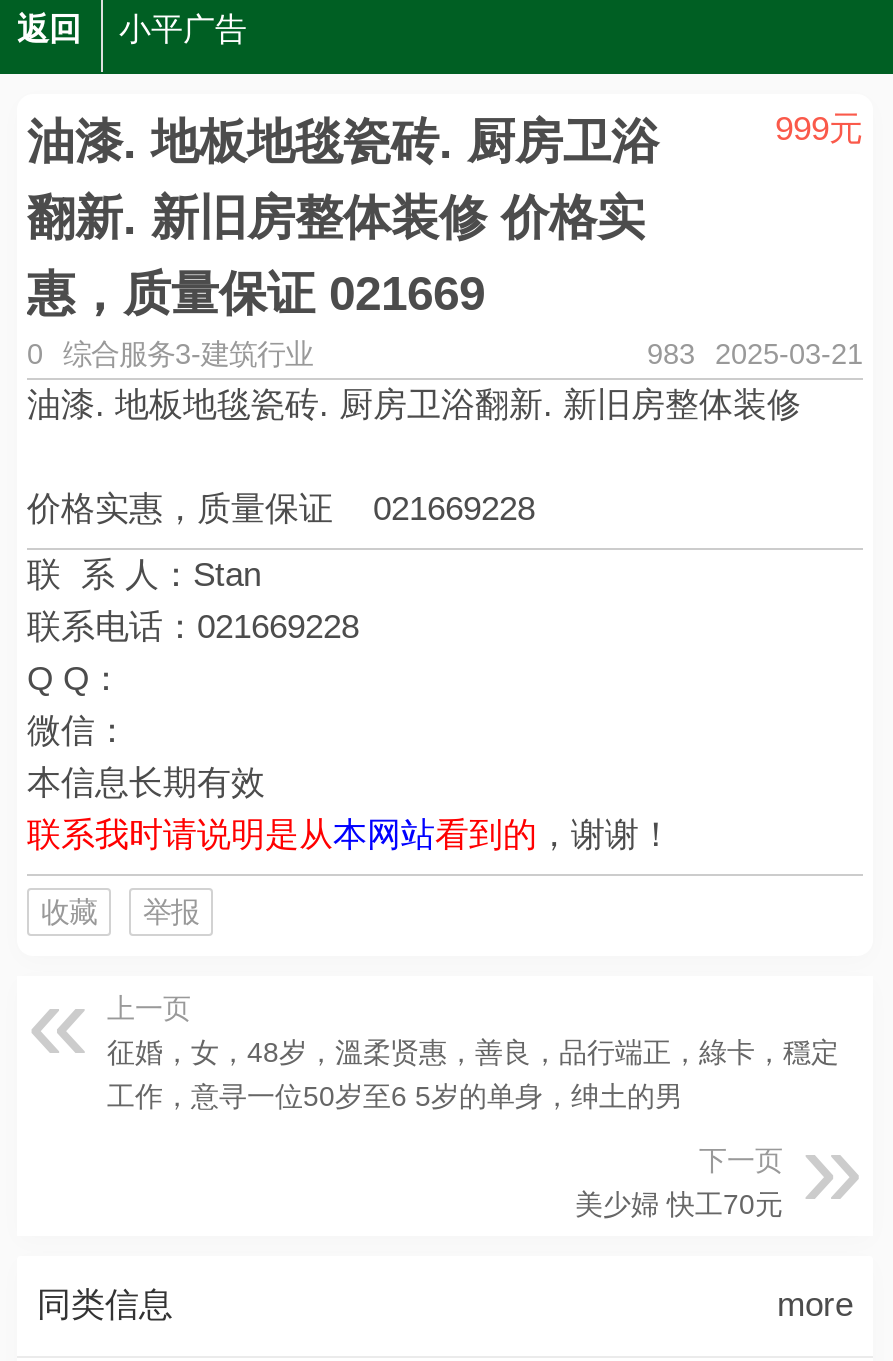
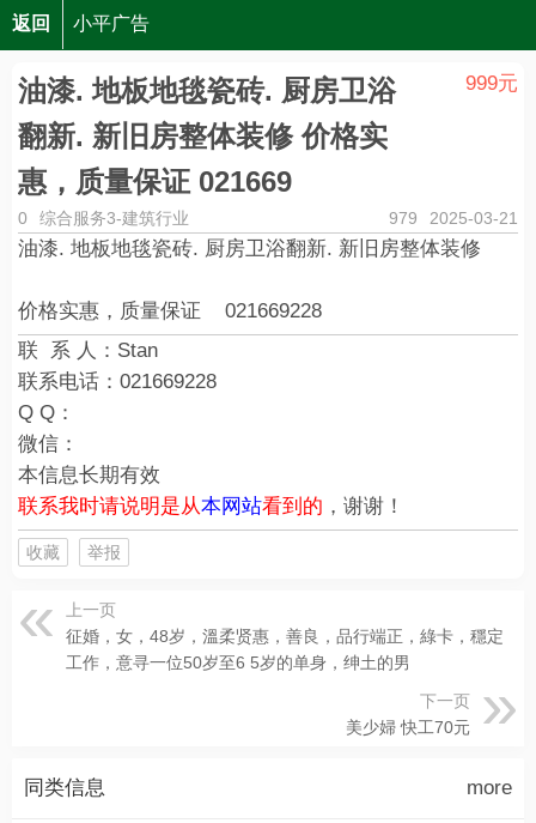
- 983 2025-03-21
+ 979 2025-03-21
